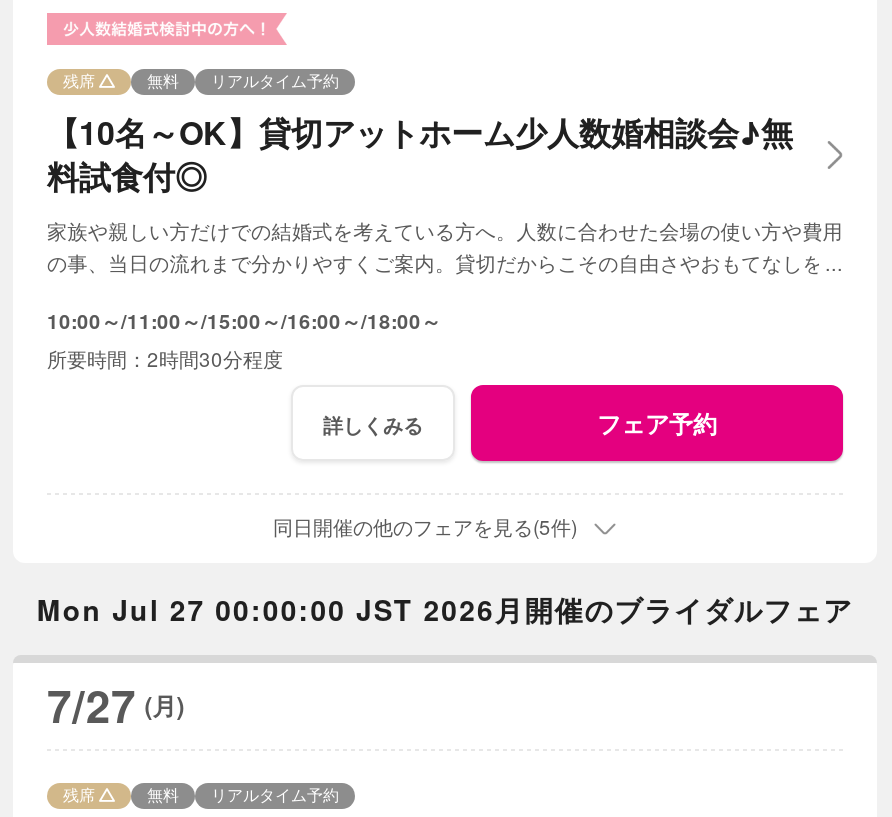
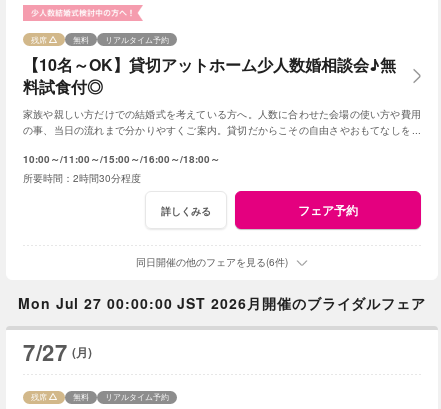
- 同日開催の他のフェアを見る(5件)
+ 同日開催の他のフェアを見る(6件)
